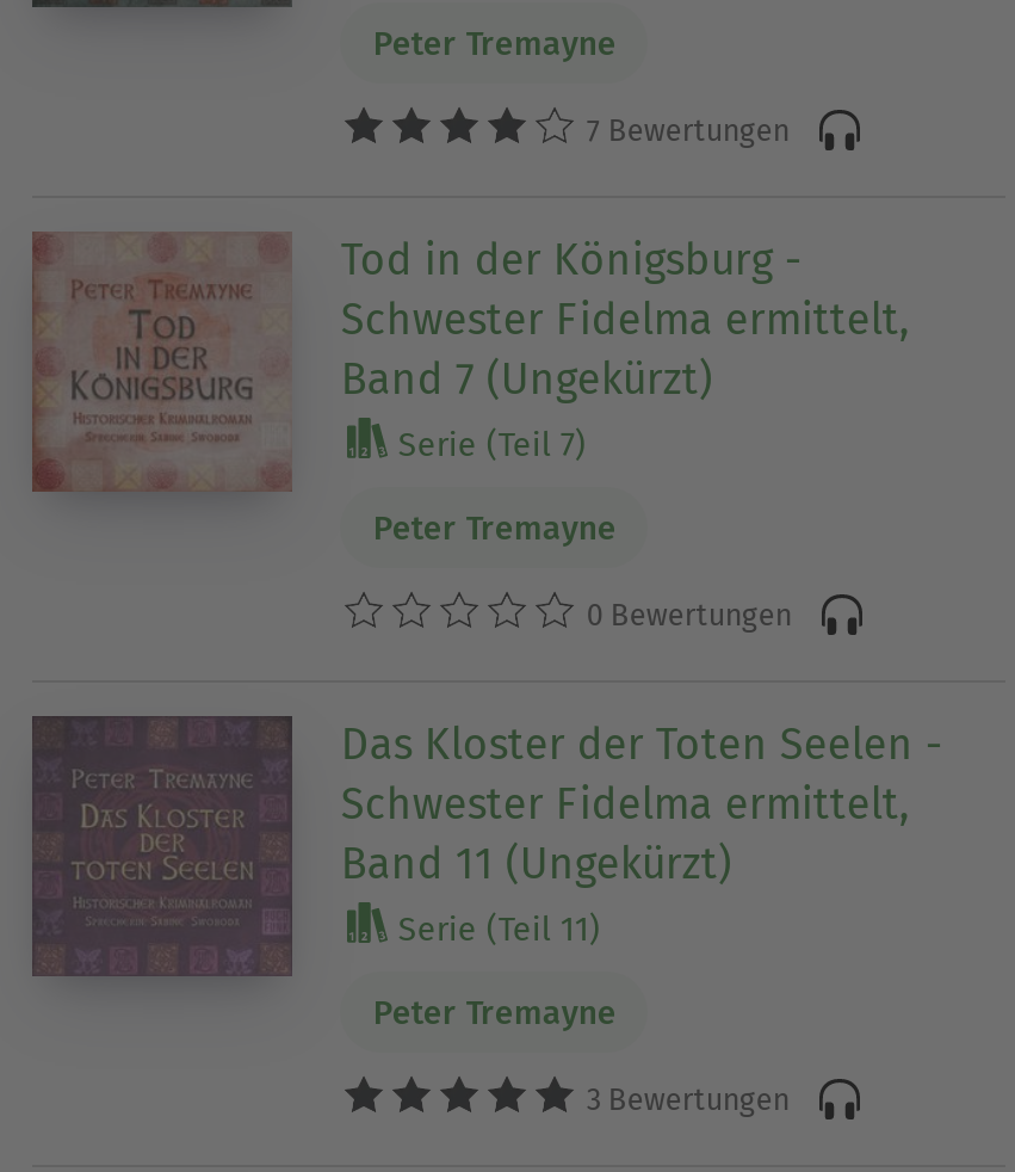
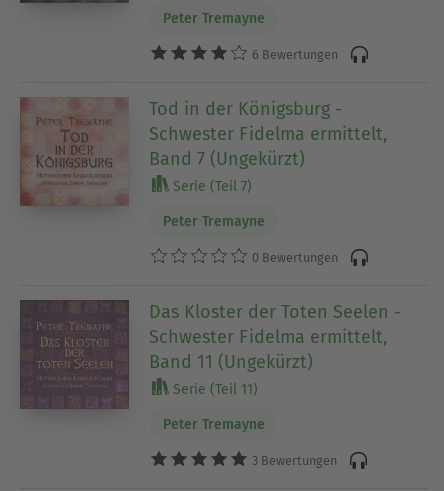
- 7 Bewertungen
+ 6 Bewertungen
